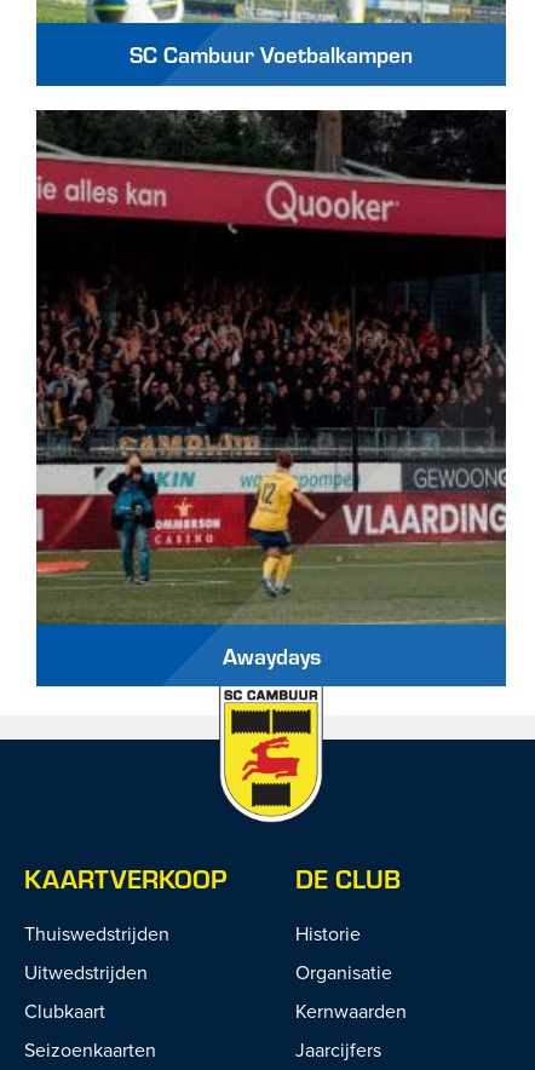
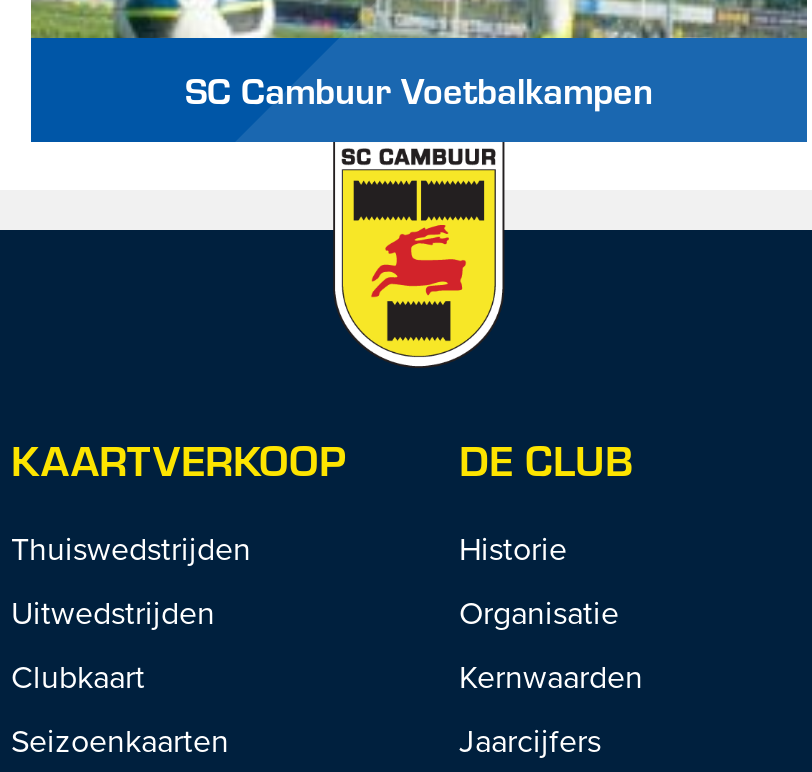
- [image]
- Awaydays
